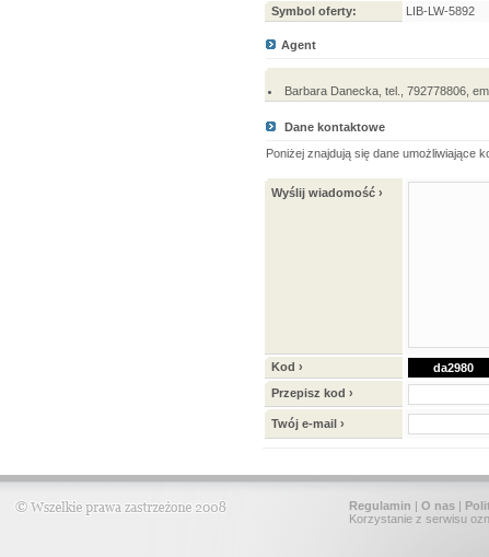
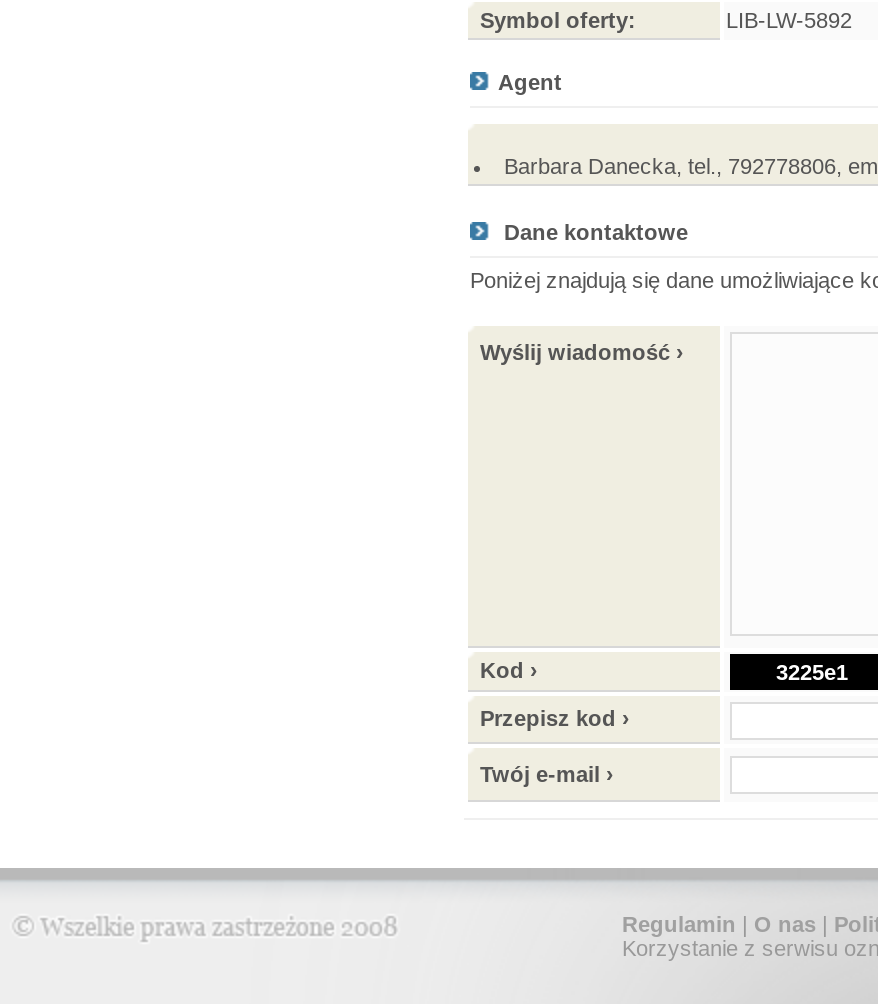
- da2980
+ 3225e1
